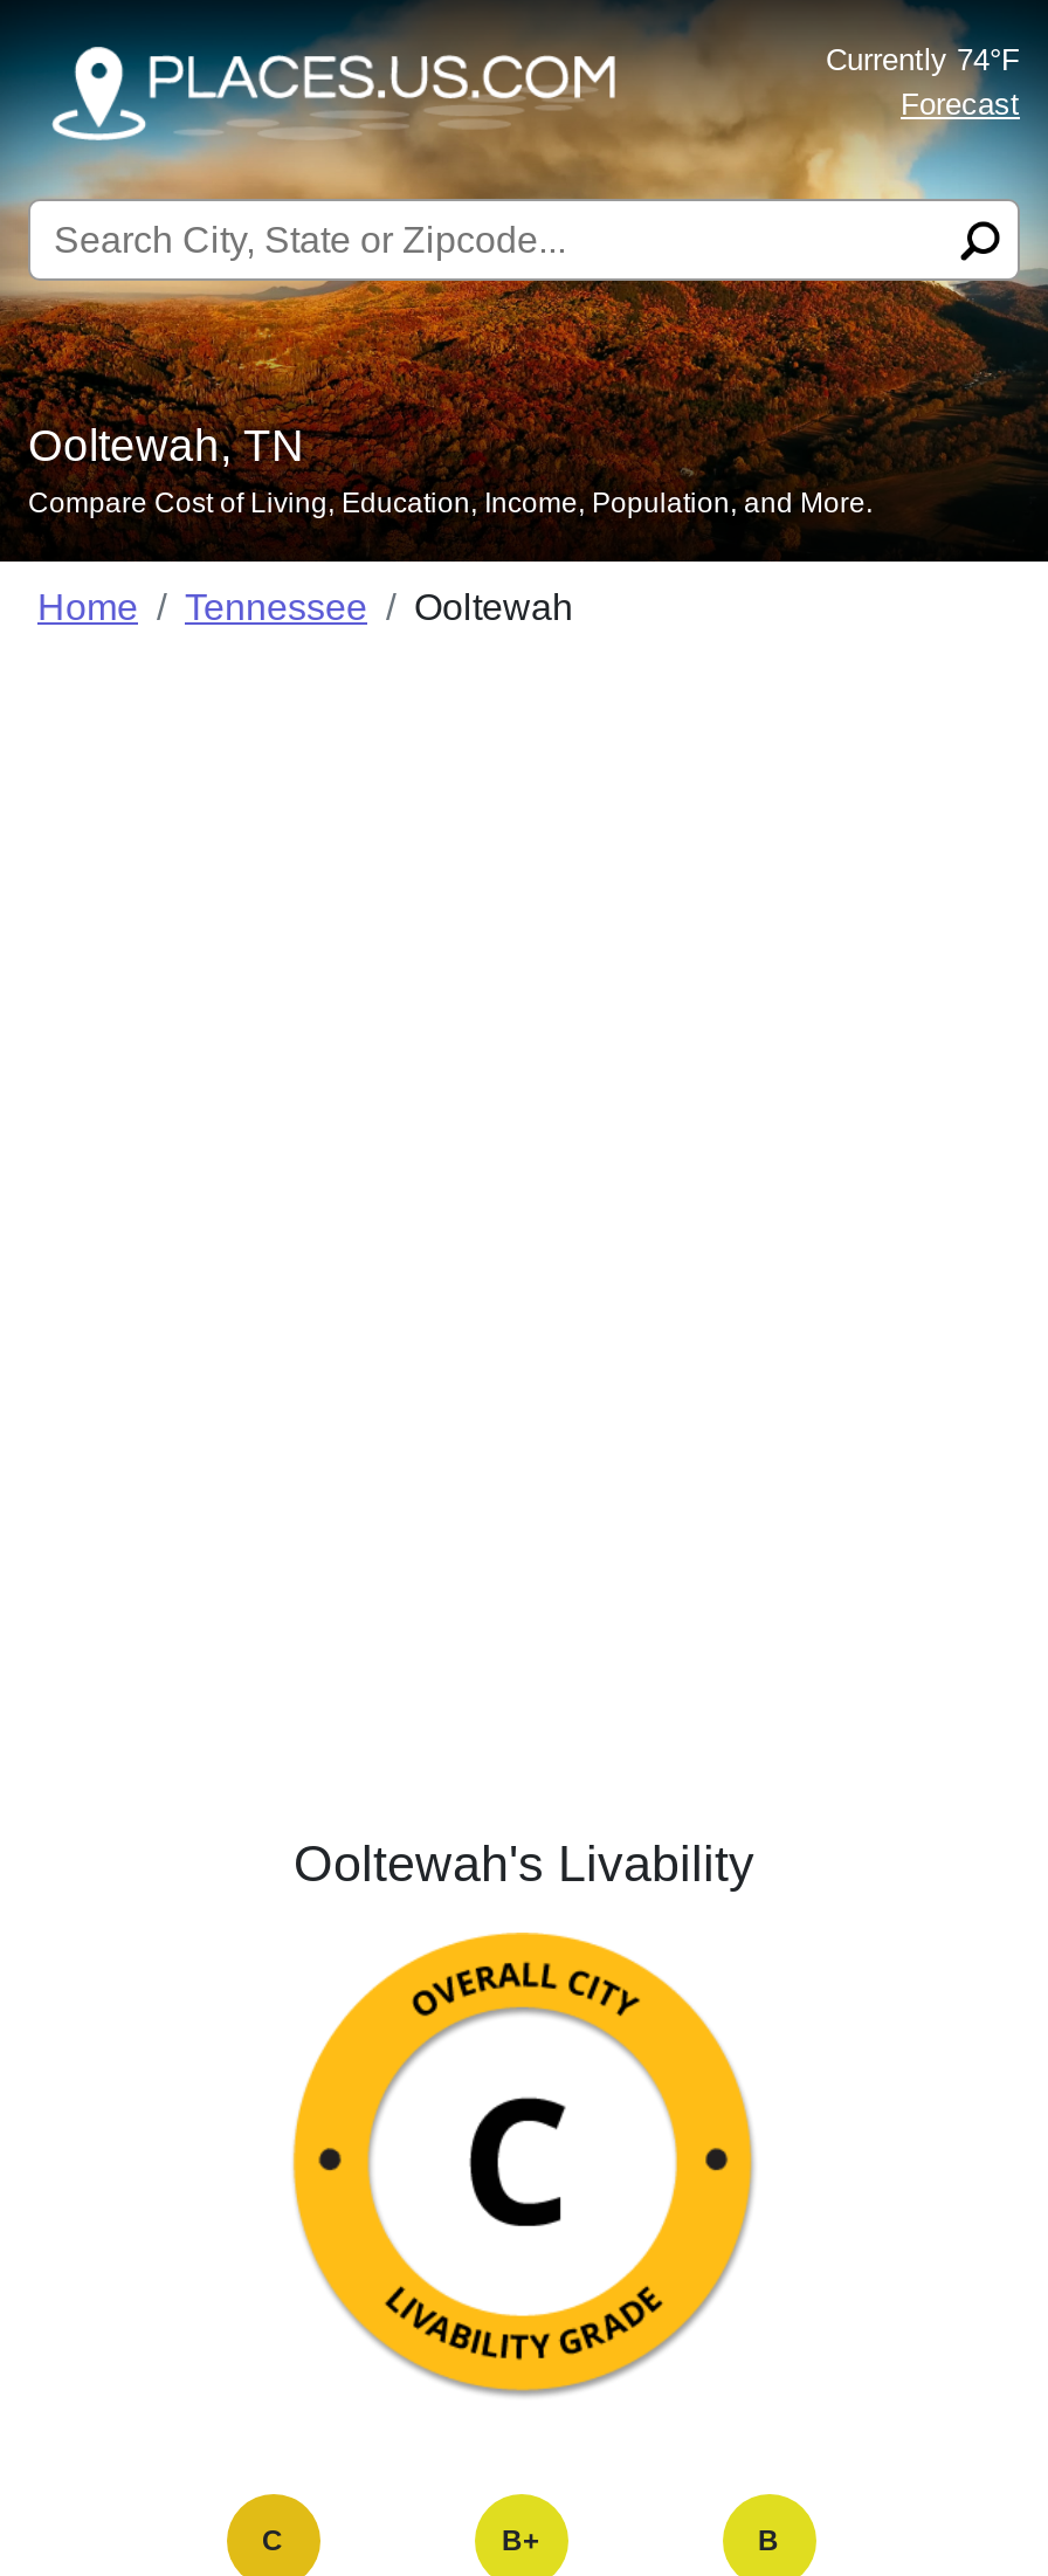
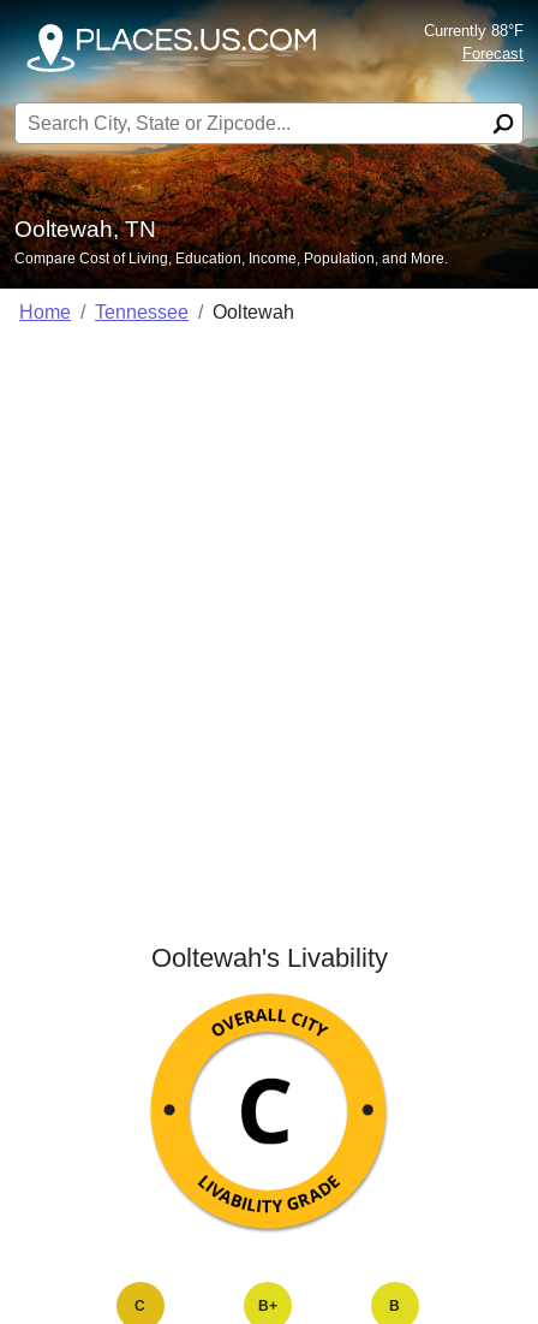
- Currently 74°F
+ Currently 88°F
